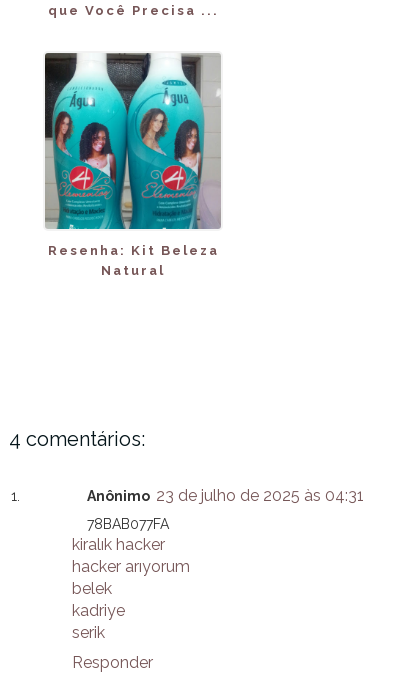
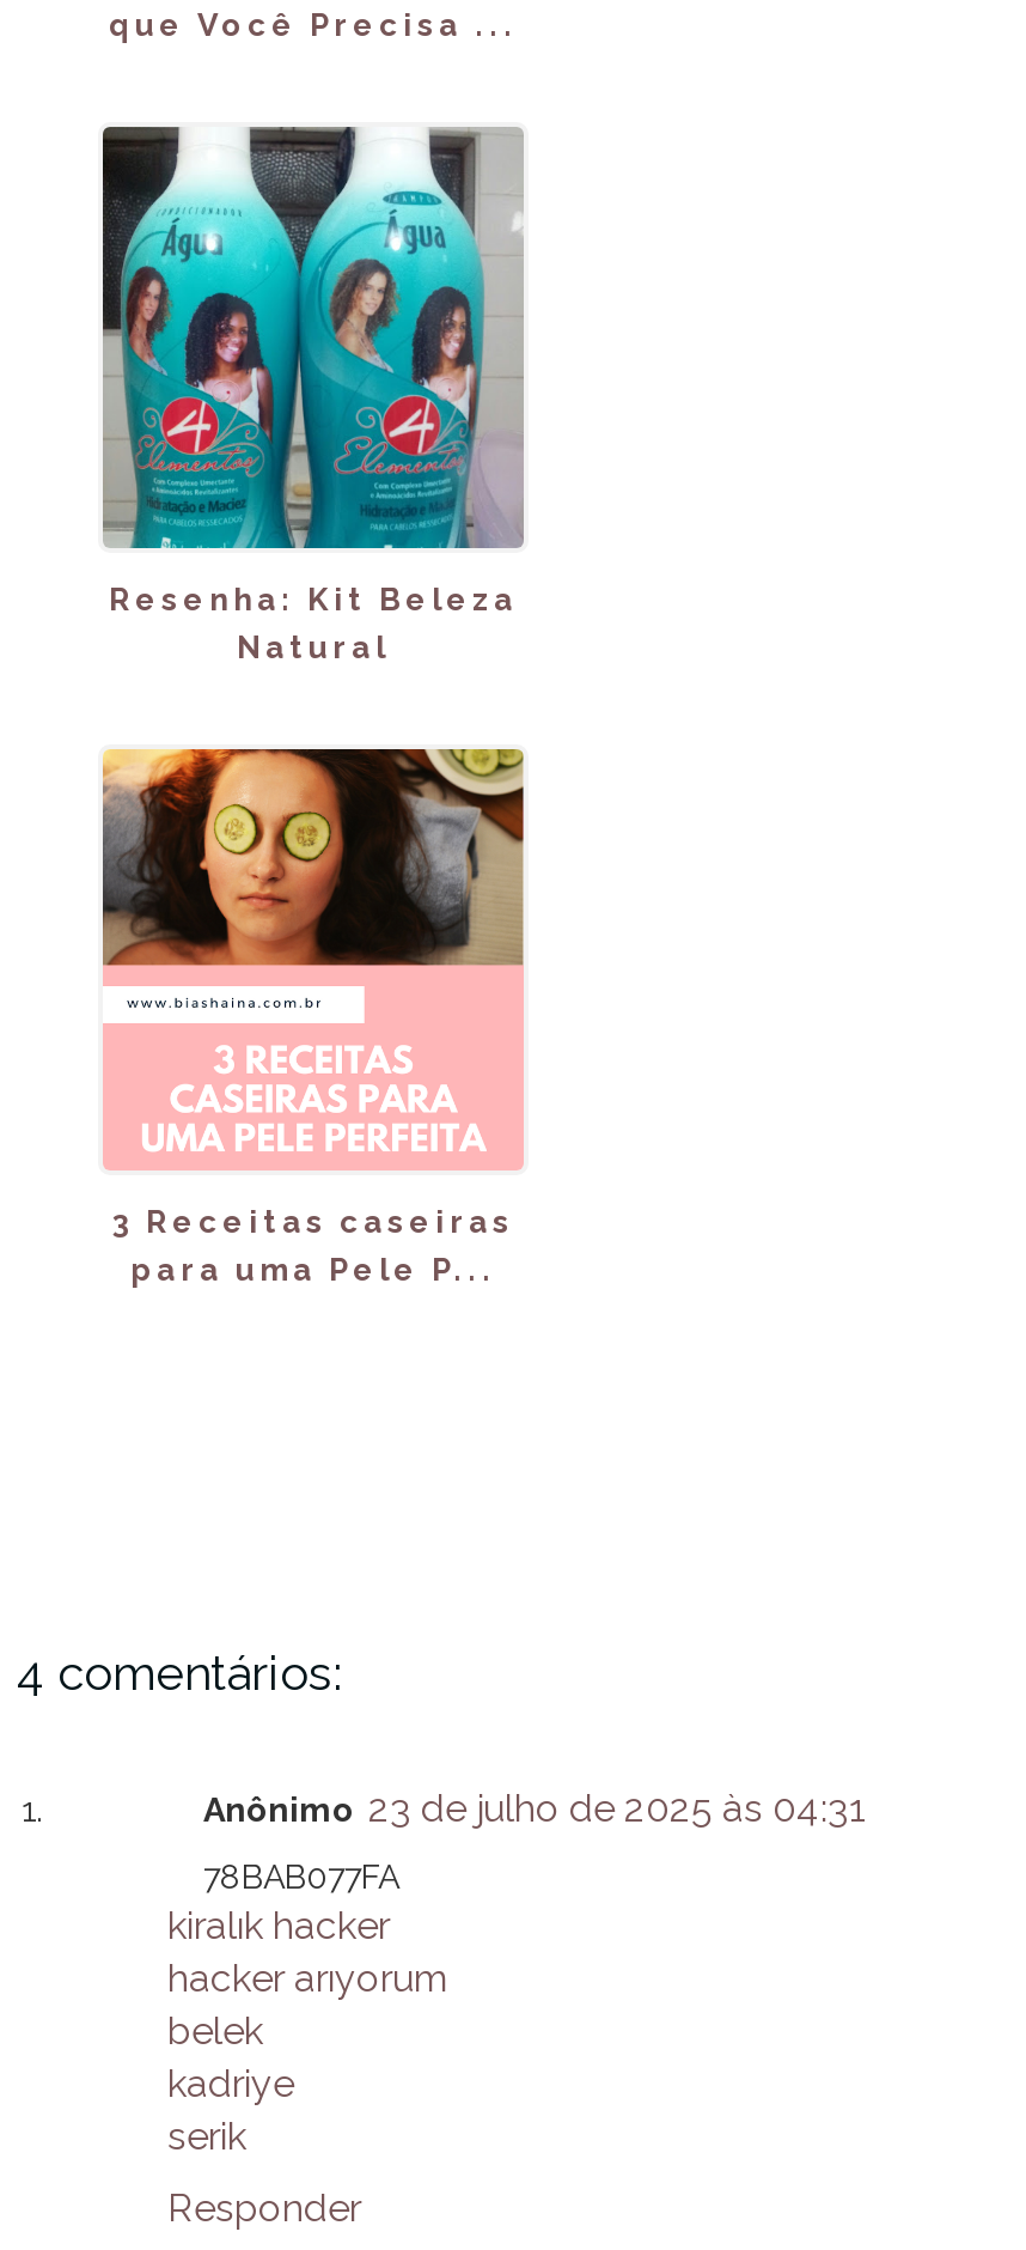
+ [image]
+ 3 Receitas caseiras
+ para uma Pele P...
